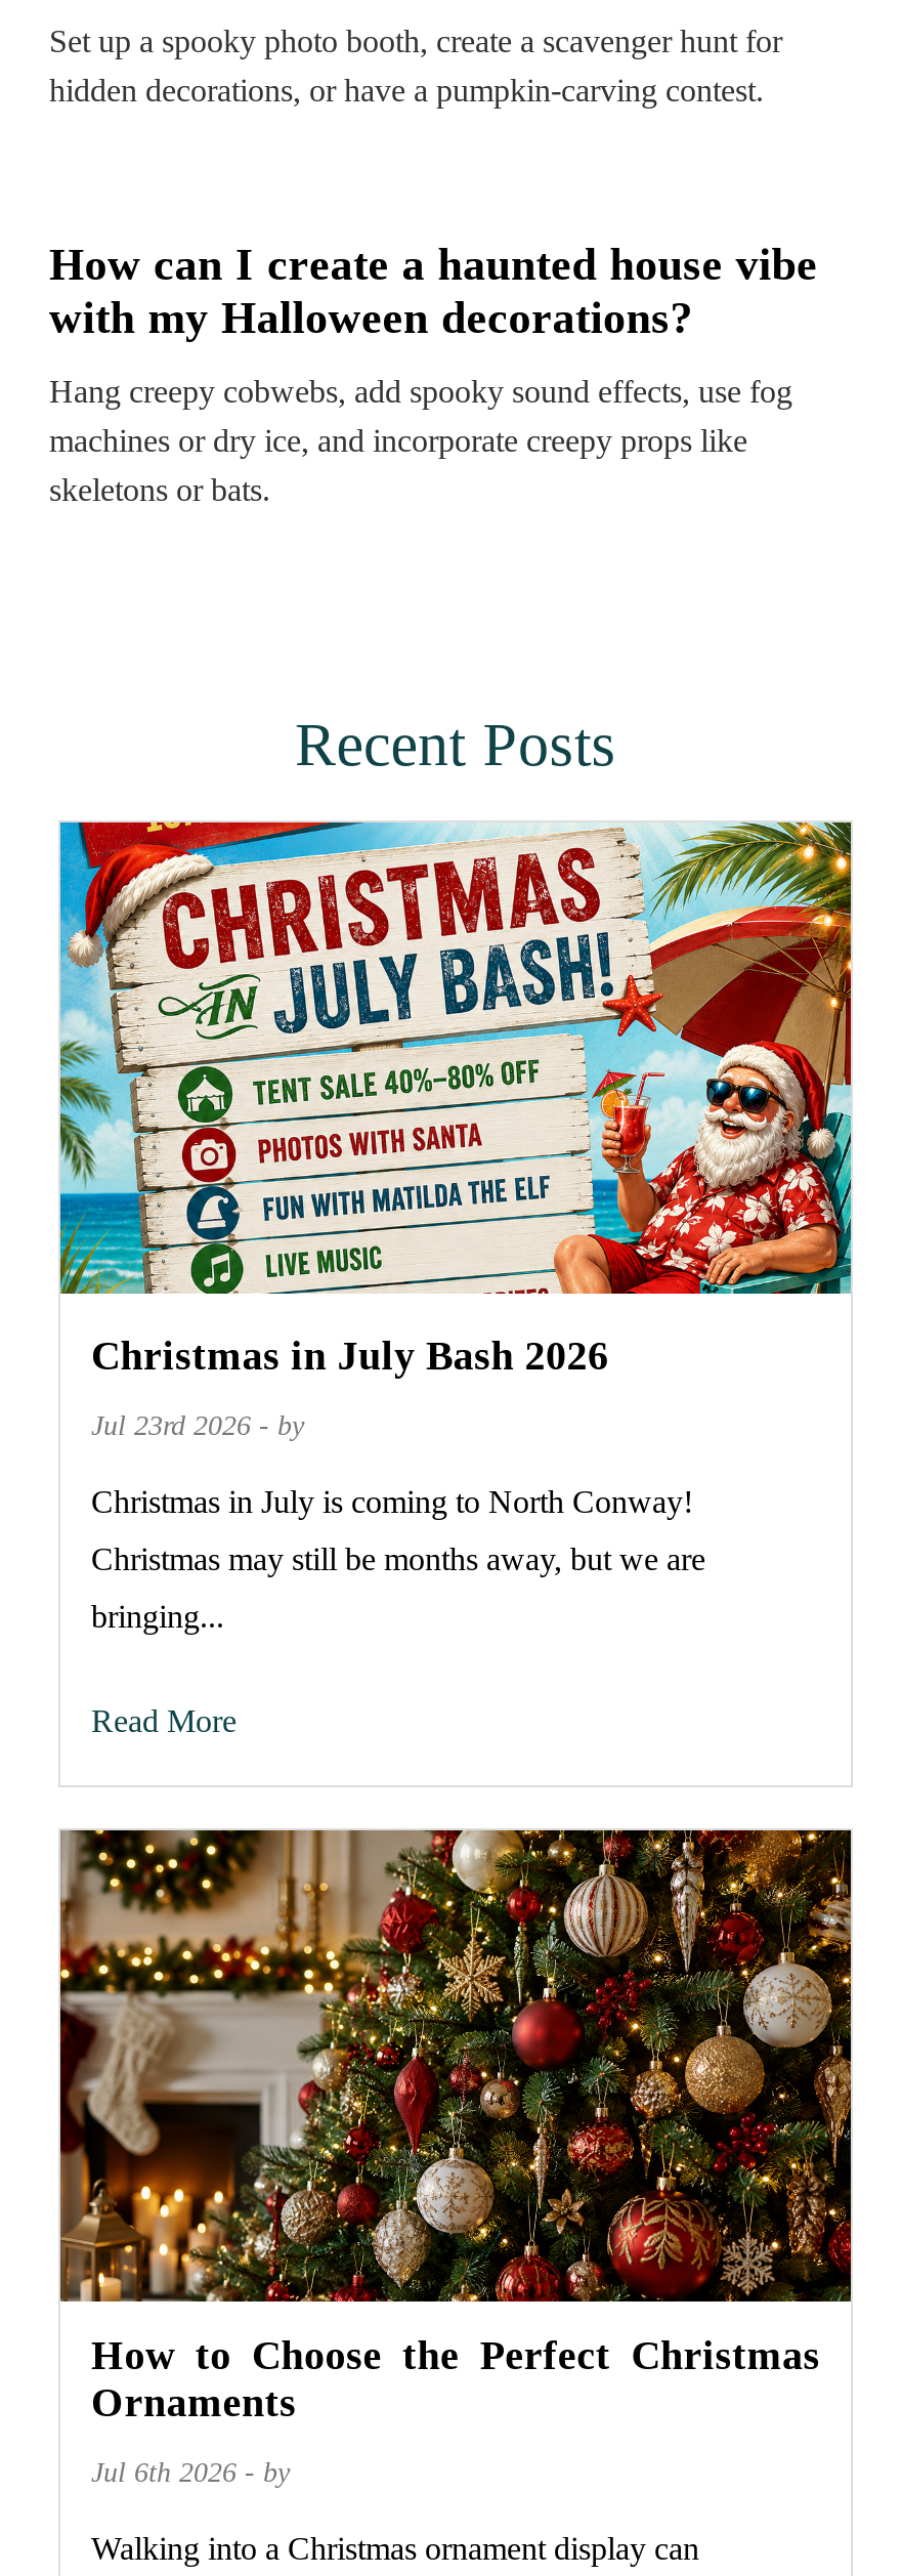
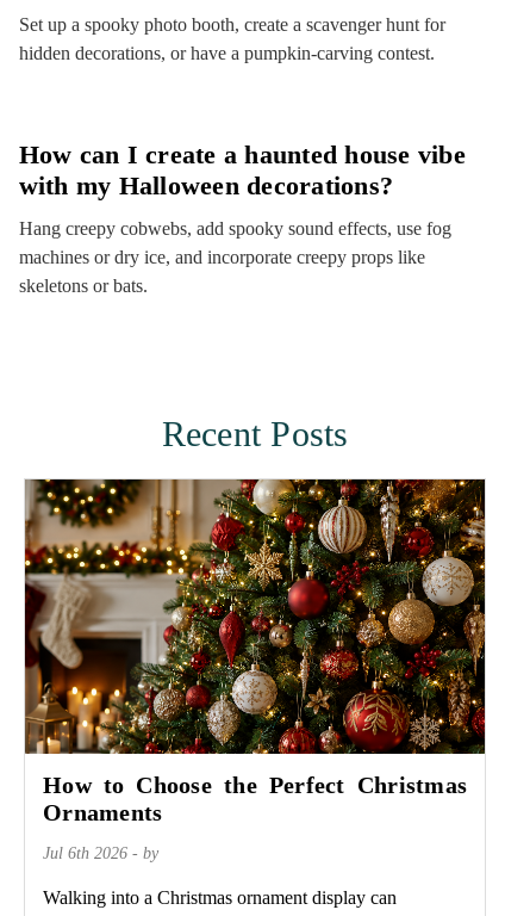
- [image]
- Christmas in July Bash 2026
- Jul 23rd 2026 - by
- Christmas in July is coming to North Conway!
- Christmas may still be months away, but we are
- bringing...
- Read More
